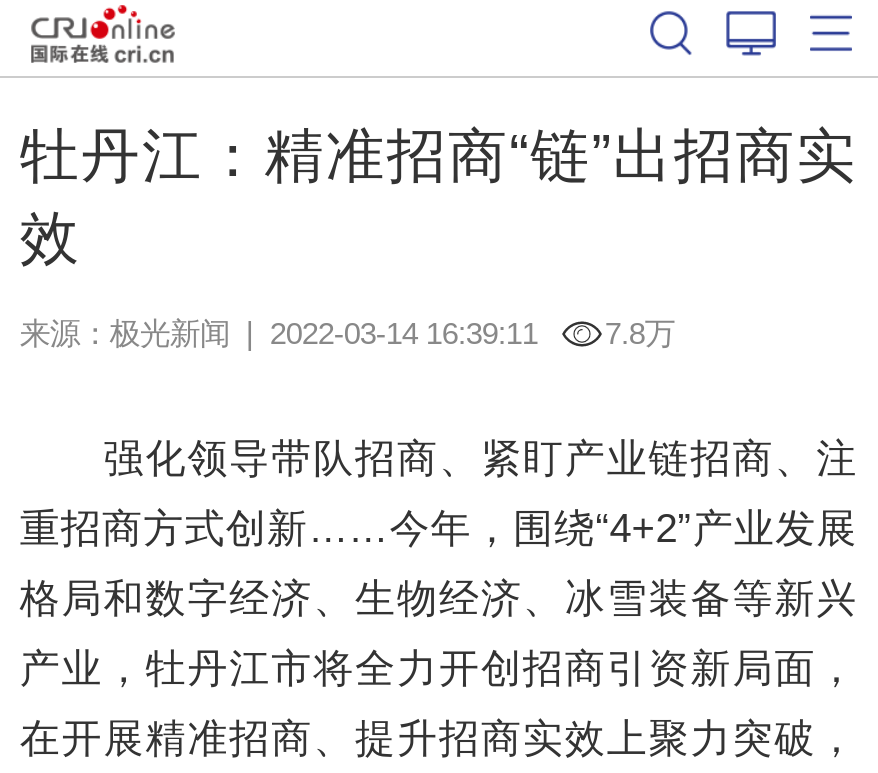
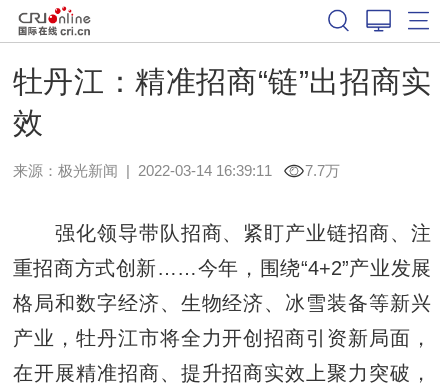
- 7.8万
+ 7.7万
